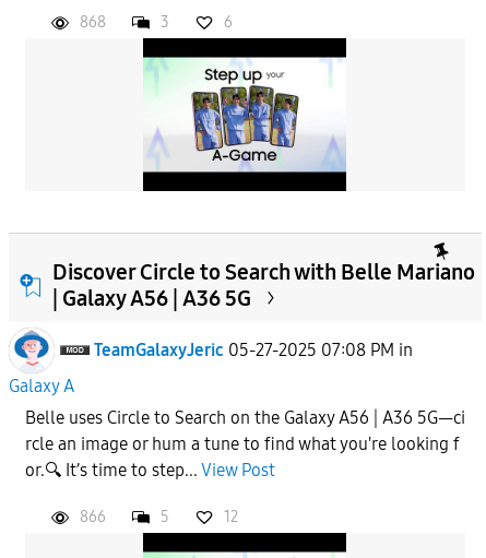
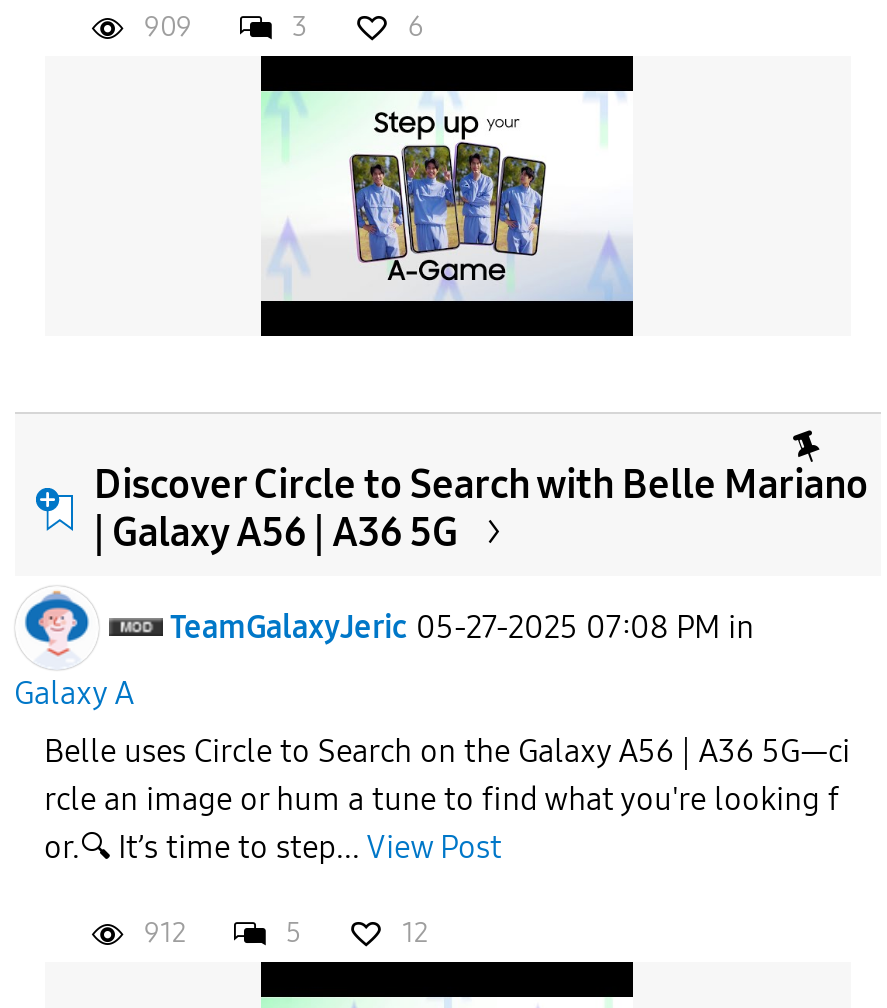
- 868
+ 909

- 866
+ 912
